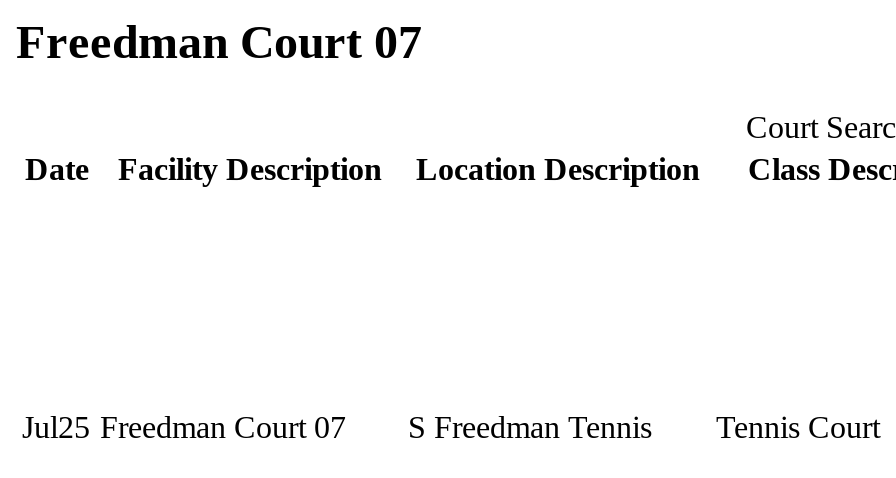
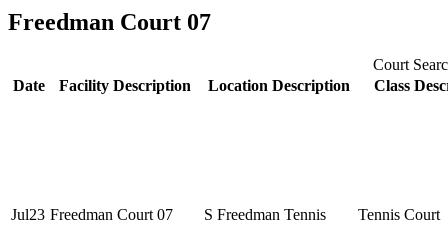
- Jul25 Freedman Court 07
+ Jul23 Freedman Court 07
